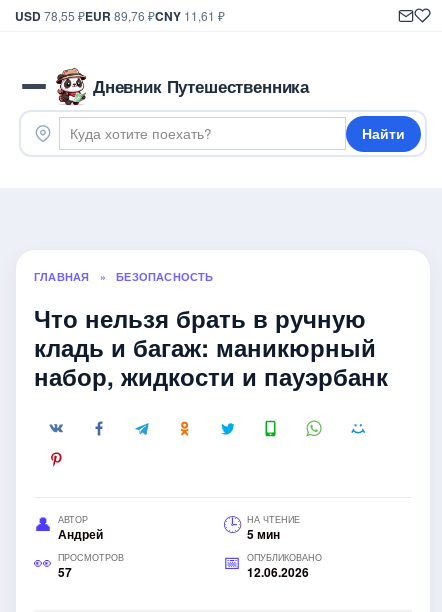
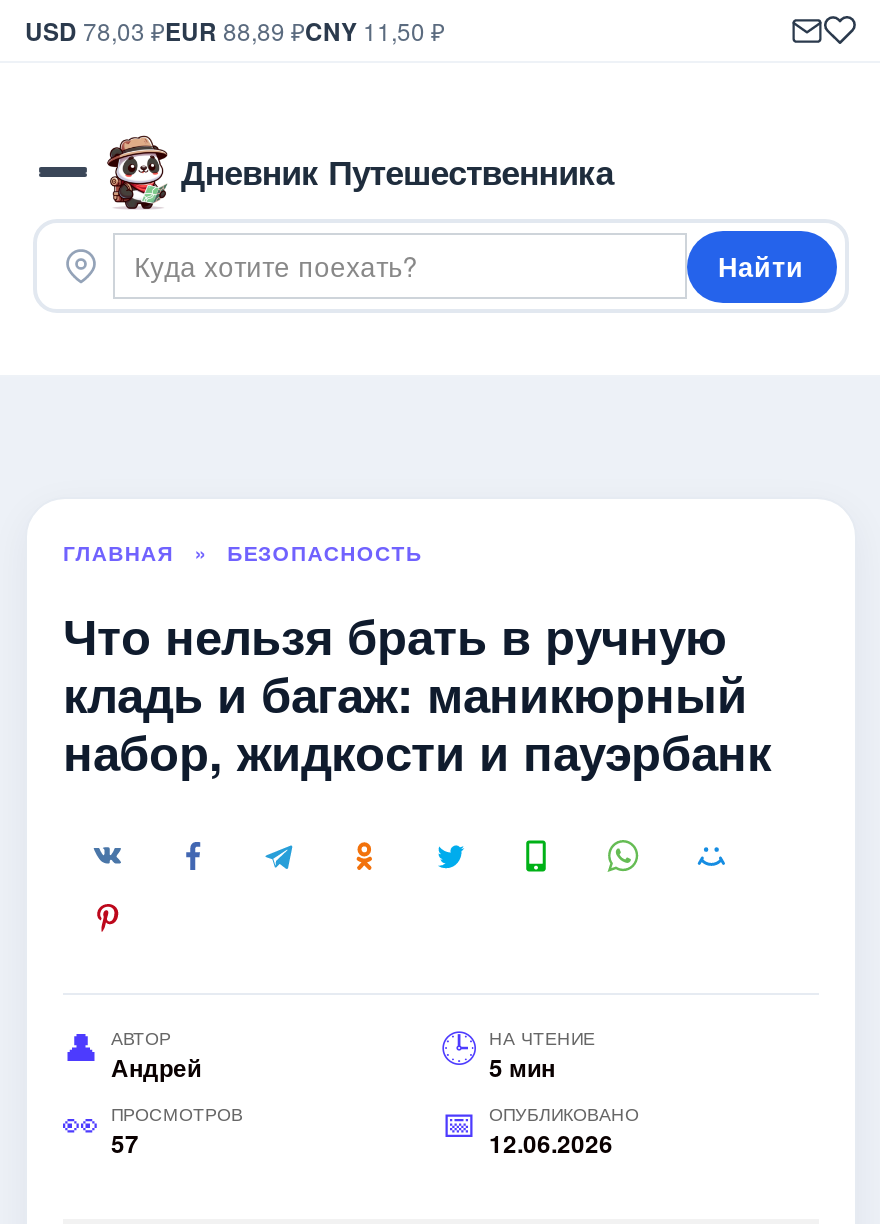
- USD 78,55 ₽EUR 89,76 ₽CNY 11,61 ₽
+ USD 78,03 ₽EUR 88,89 ₽CNY 11,50 ₽
